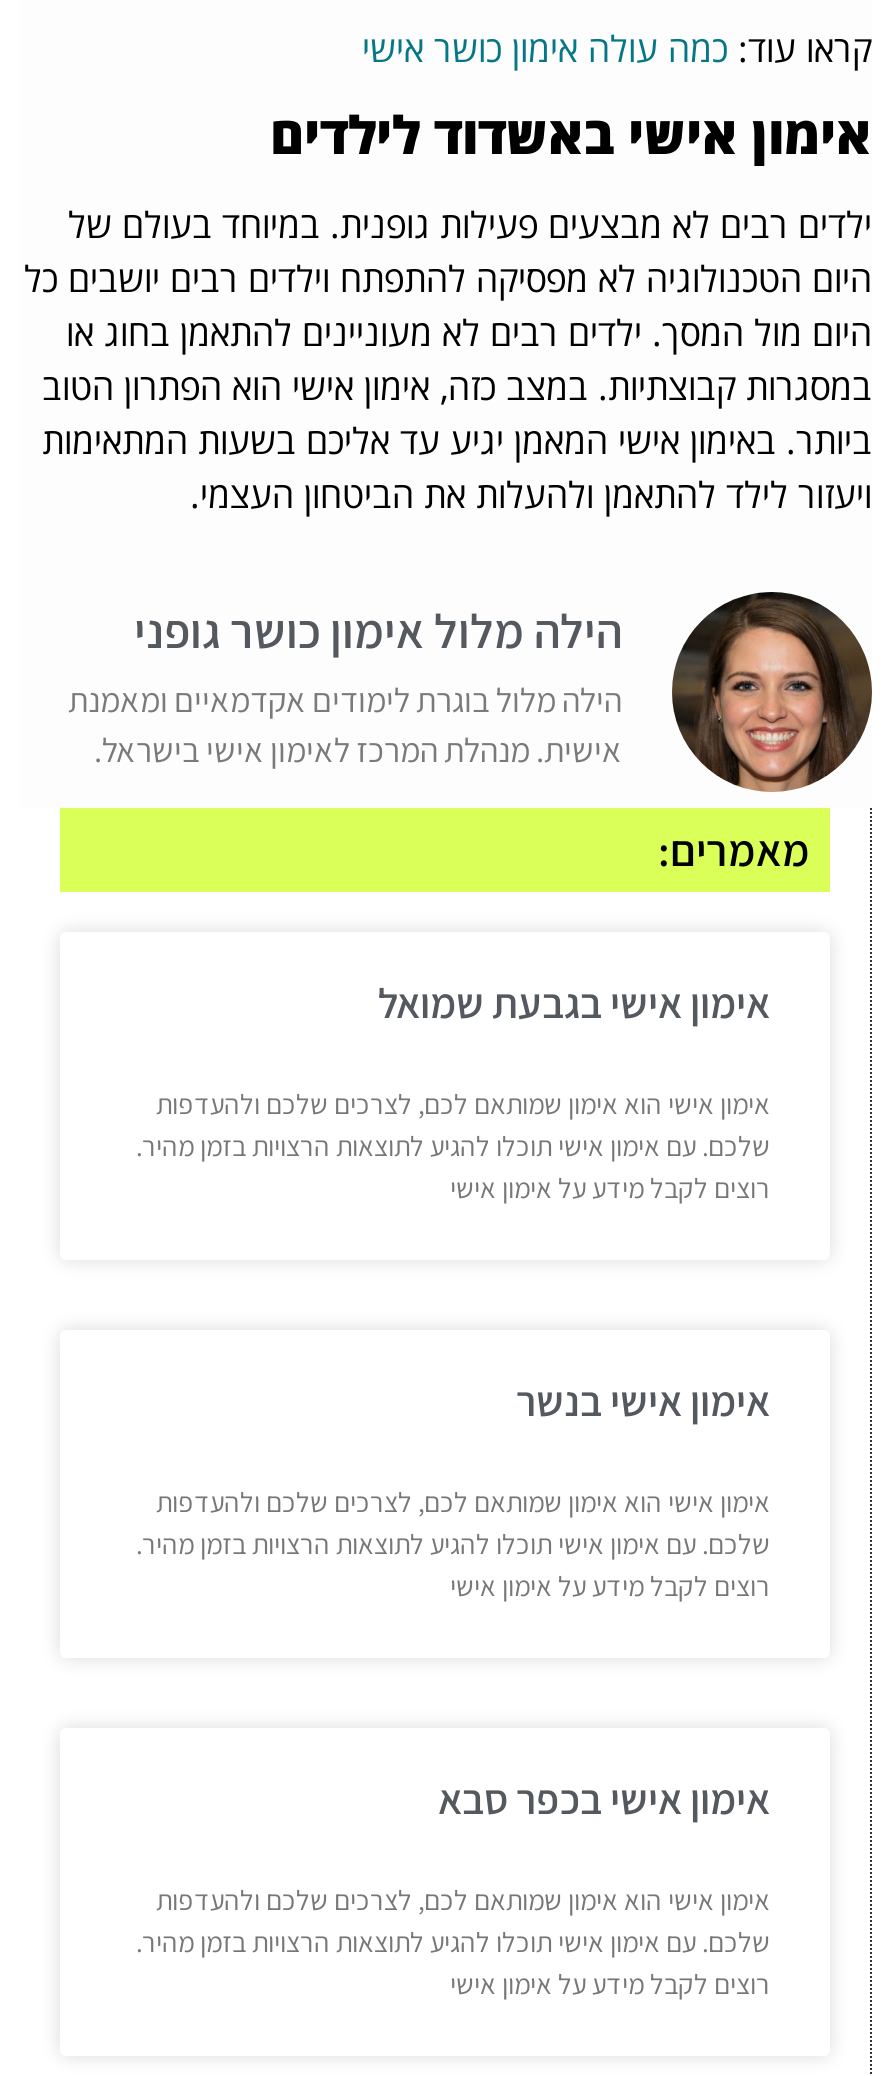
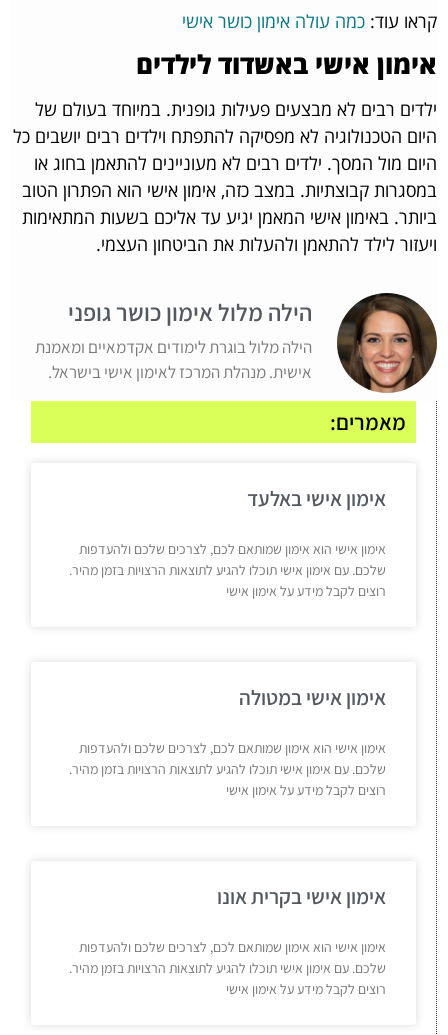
- אימון אישי בגבעת שמואל
+ אימון אישי באלעד

- אימון אישי בנשר
+ אימון אישי במטולה

- אימון אישי בכפר סבא
+ אימון אישי בקרית אונו
